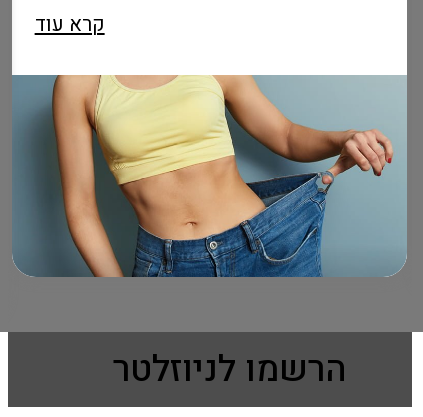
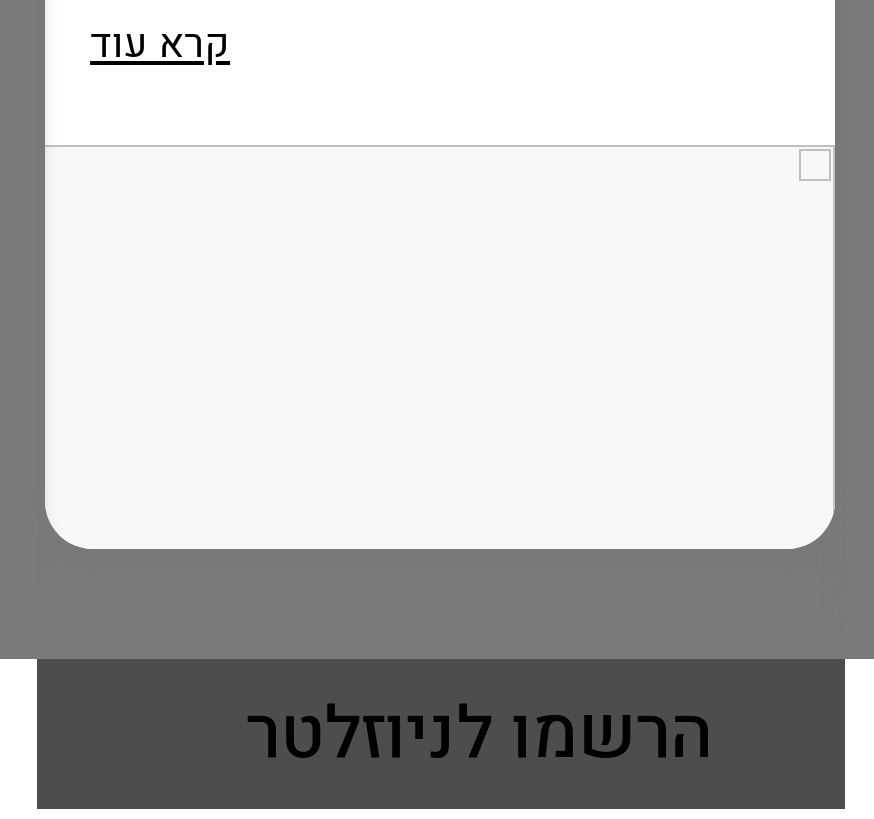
- [image]
